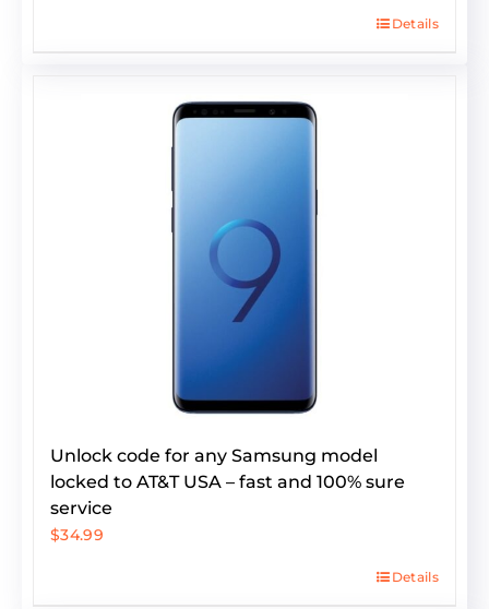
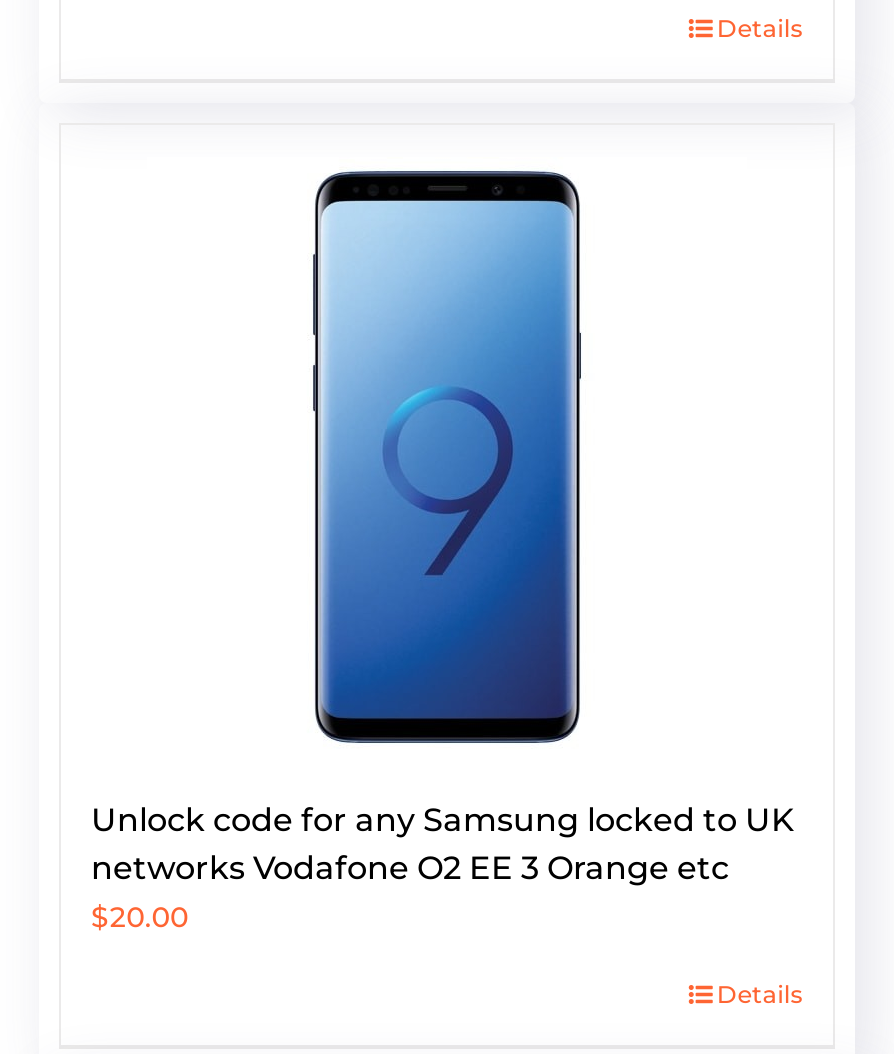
- Unlock code for any Samsung model
- locked to AT&T USA – fast and 100% sure
- service
- $34.99
+ Unlock code for any Samsung locked to UK
+ networks Vodafone O2 EE 3 Orange etc
+ $20.00
